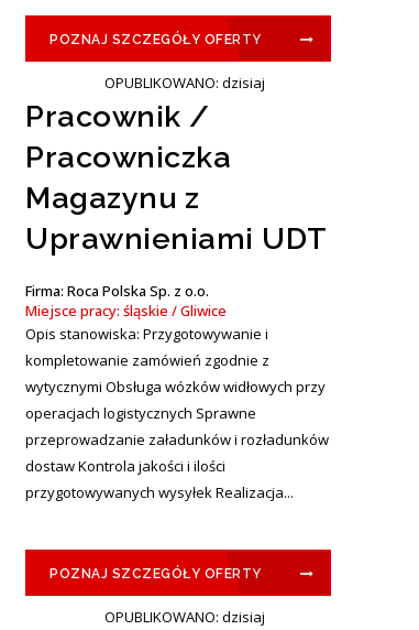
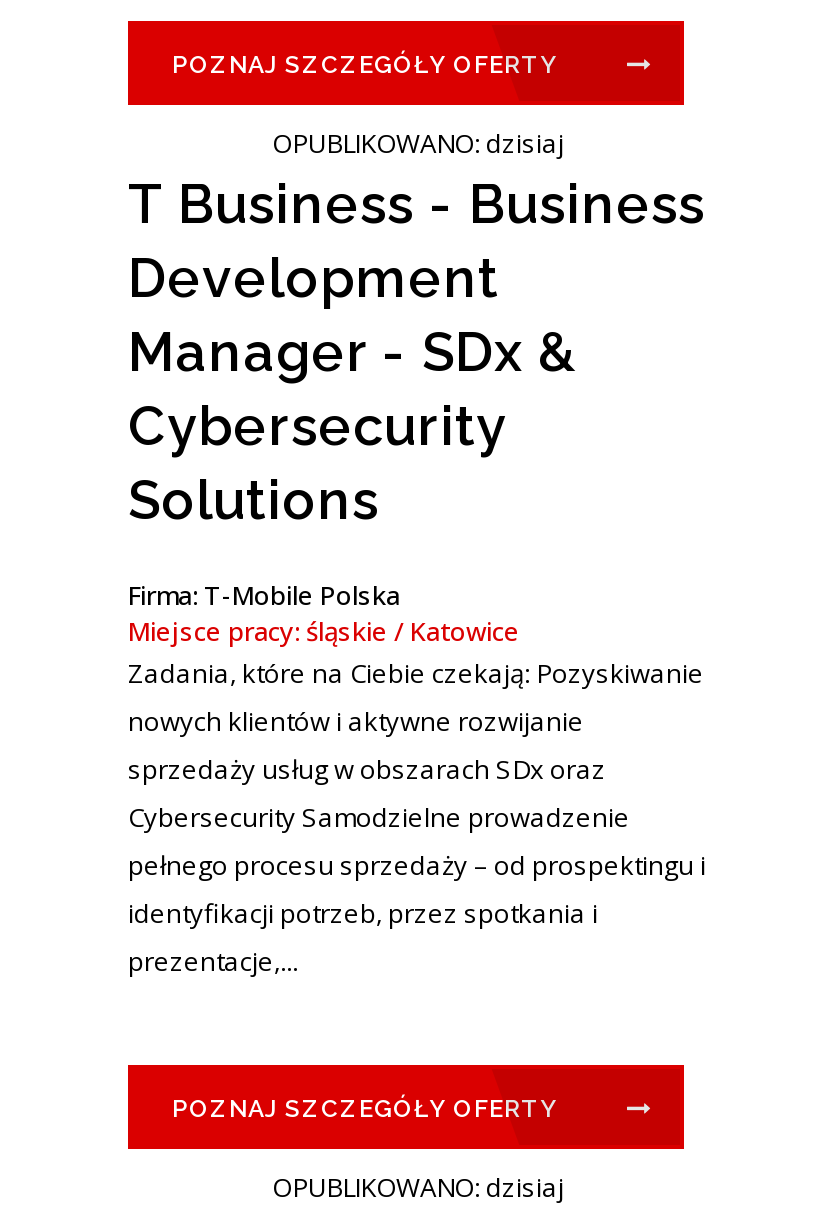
- Pracownik /
- Pracowniczka
- Magazynu z
- Uprawnieniami UDT
+ T Business - Business
+ Development
+ Manager - SDx &
+ Cybersecurity
+ Solutions

- Firma: Roca Polska Sp. z o.o.
- Miejsce pracy: śląskie / Gliwice
- Opis stanowiska: Przygotowywanie i
- kompletowanie zamówień zgodnie z
- wytycznymi Obsługa wózków widłowych przy
- operacjach logistycznych Sprawne
- przeprowadzanie załadunków i rozładunków
- dostaw Kontrola jakości i ilości
- przygotowywanych wysyłek Realizacja...
+ Firma: T-Mobile Polska
+ Miejsce pracy: śląskie / Katowice
+ Zadania, które na Ciebie czekają: Pozyskiwanie
+ nowych klientów i aktywne rozwijanie
+ sprzedaży usług w obszarach SDx oraz
+ Cybersecurity Samodzielne prowadzenie
+ pełnego procesu sprzedaży – od prospektingu i
+ identyfikacji potrzeb, przez spotkania i
+ prezentacje,...
